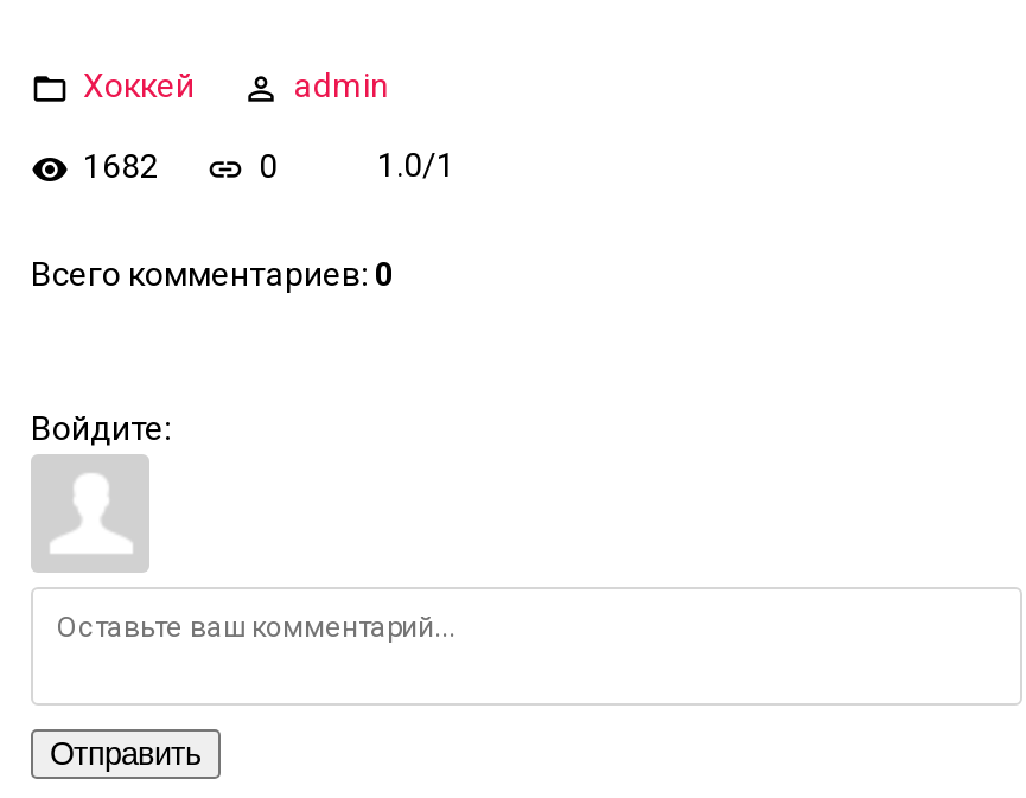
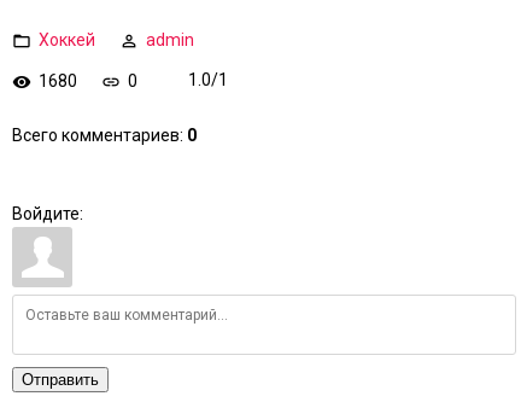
- 1682
+ 1680
